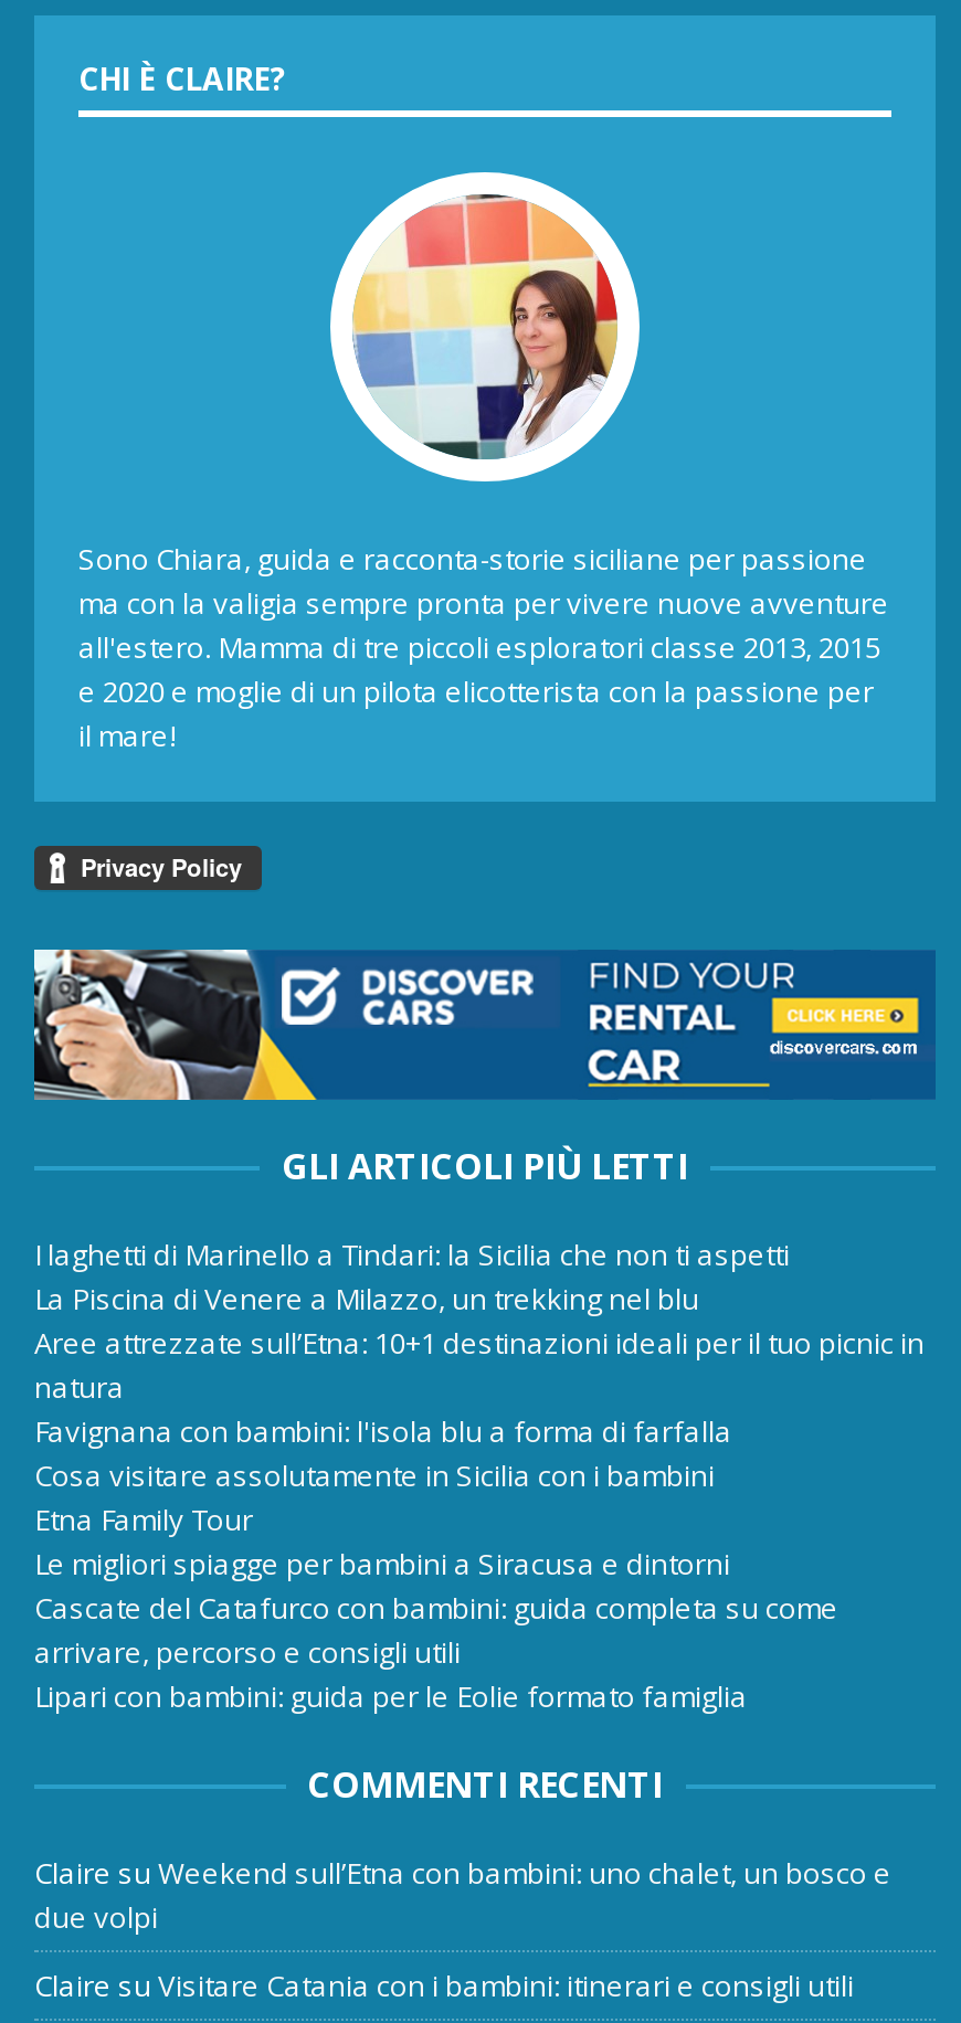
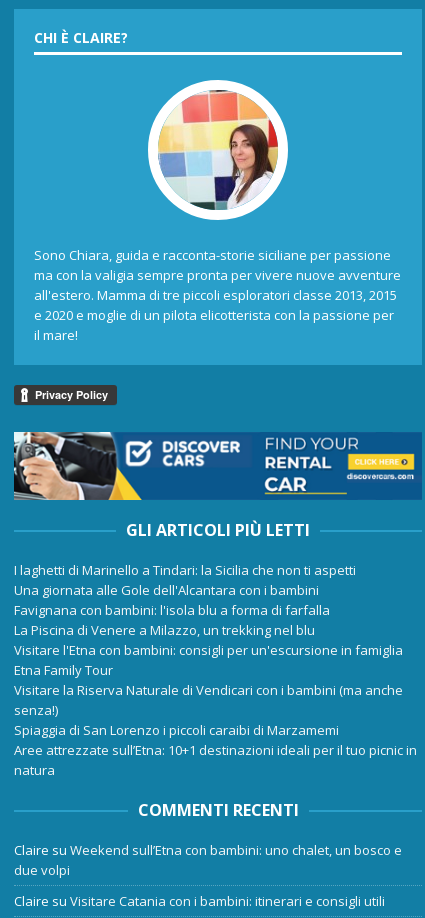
+ Una giornata alle Gole dell'Alcantara con i bambini

moved down: La Piscina di Venere a Milazzo, un trekking nel blu

+ Visitare l'Etna con bambini: consigli per un'escursione in famiglia
+ Visitare la Riserva Naturale di Vendicari con i bambini (ma anche
+ senza!)
+ Spiaggia di San Lorenzo i piccoli caraibi di Marzamemi

moved down: Aree attrezzate sull’Etna: 10+1 destinazioni ideali per il tuo picnic in | natura

moved up: Favignana con bambini: l'isola blu a forma di farfalla

- Cosa visitare assolutamente in Sicilia con i bambini
- Le migliori spiagge per bambini a Siracusa e dintorni
- Cascate del Catafurco con bambini: guida completa su come
- arrivare, percorso e consigli utili
- Lipari con bambini: guida per le Eolie formato famiglia

moved up: Etna Family Tour
